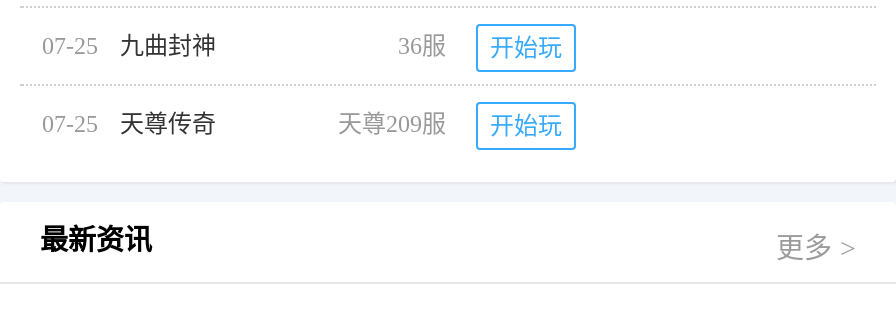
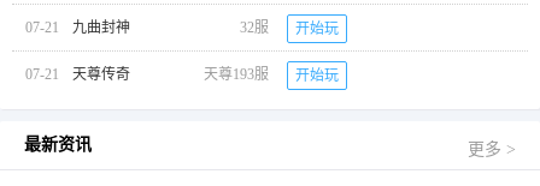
- 07-25 九曲封神
+ 07-21 九曲封神

- 36服 开始玩
+ 32服 开始玩

- 07-25 天尊传奇
+ 07-21 天尊传奇

- 天尊209服 开始玩
+ 天尊193服 开始玩
